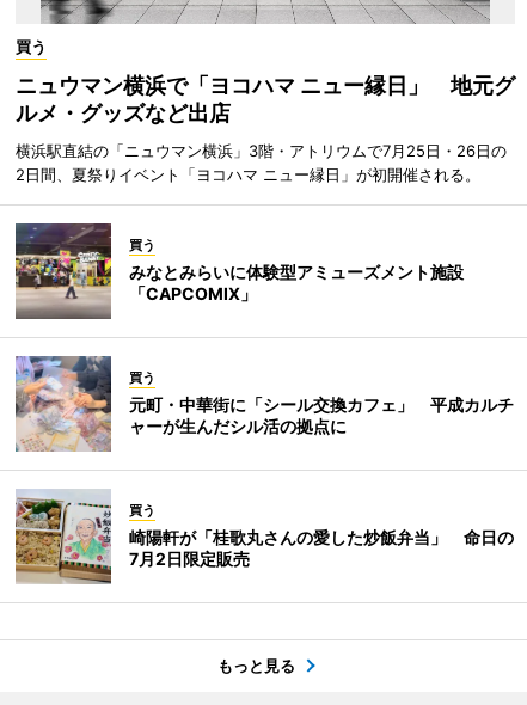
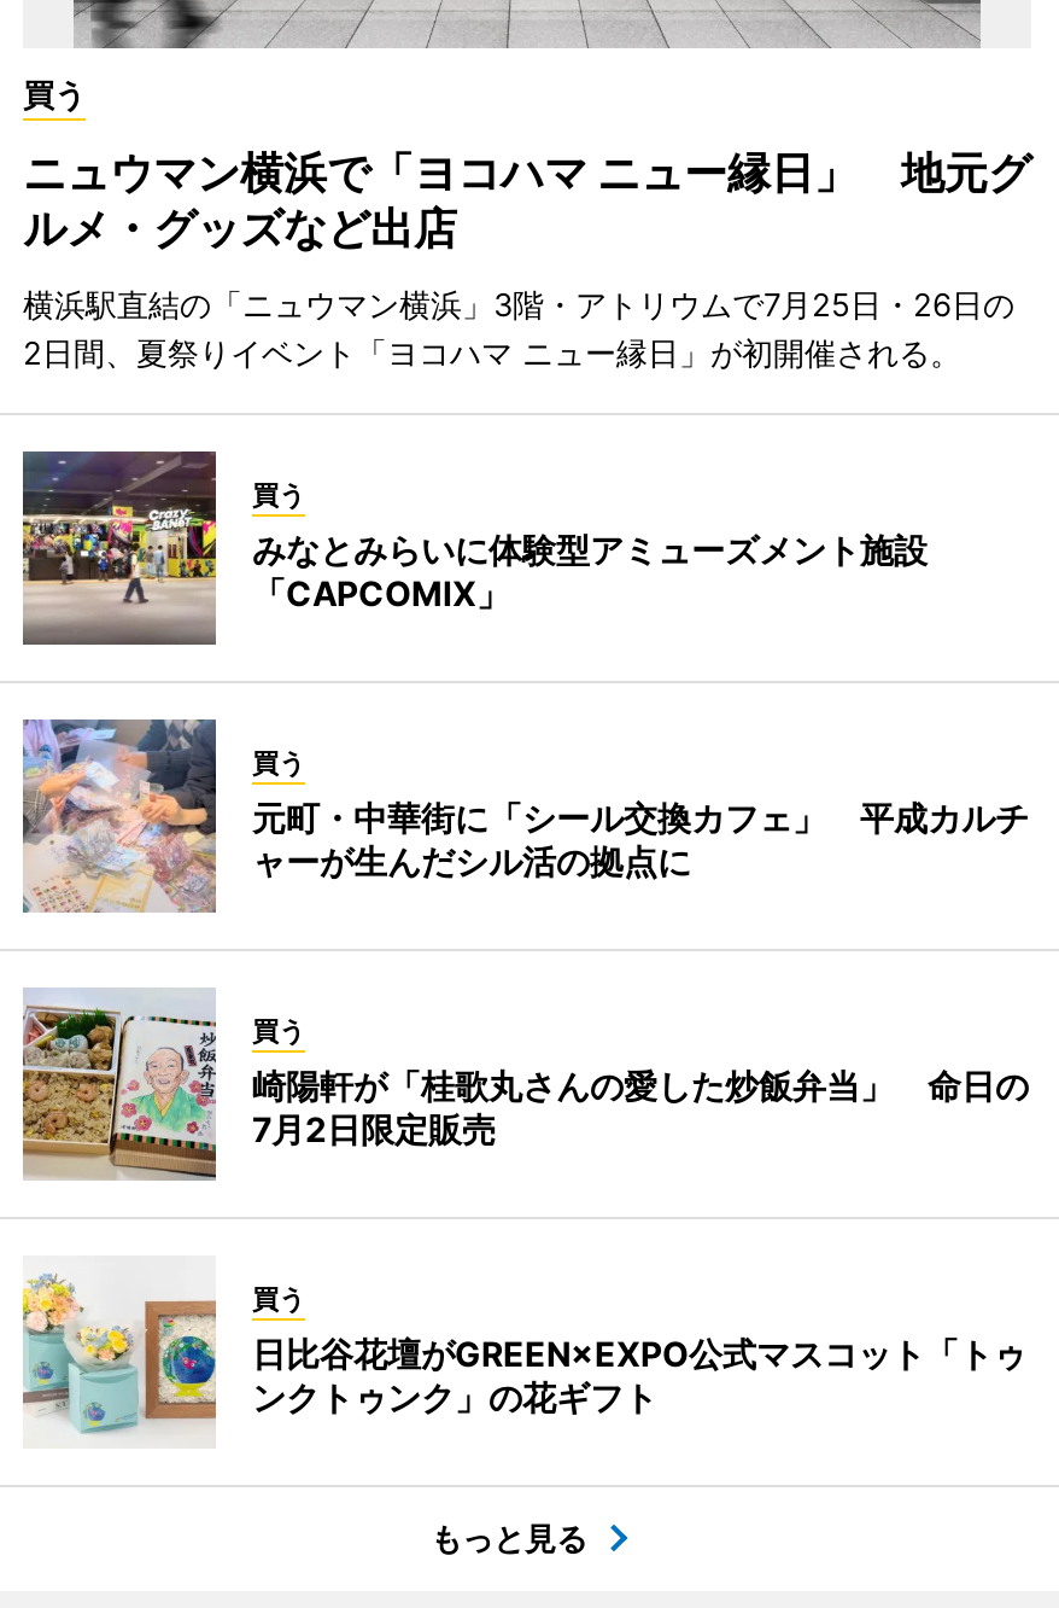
+ [image]
+ 買う
+ 日比谷花壇がGREEN×EXPO公式マスコット「トゥ
+ ンクトゥンク」の花ギフト
